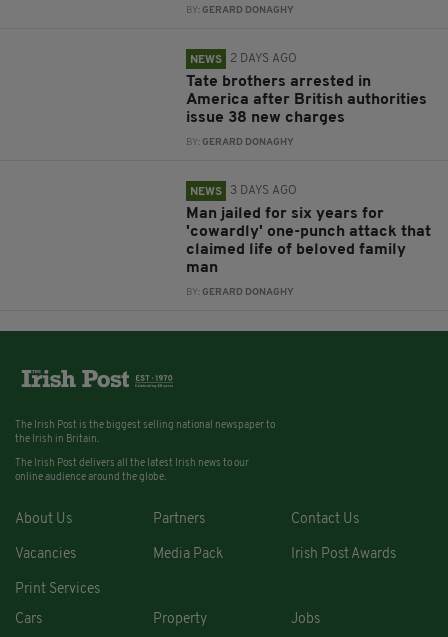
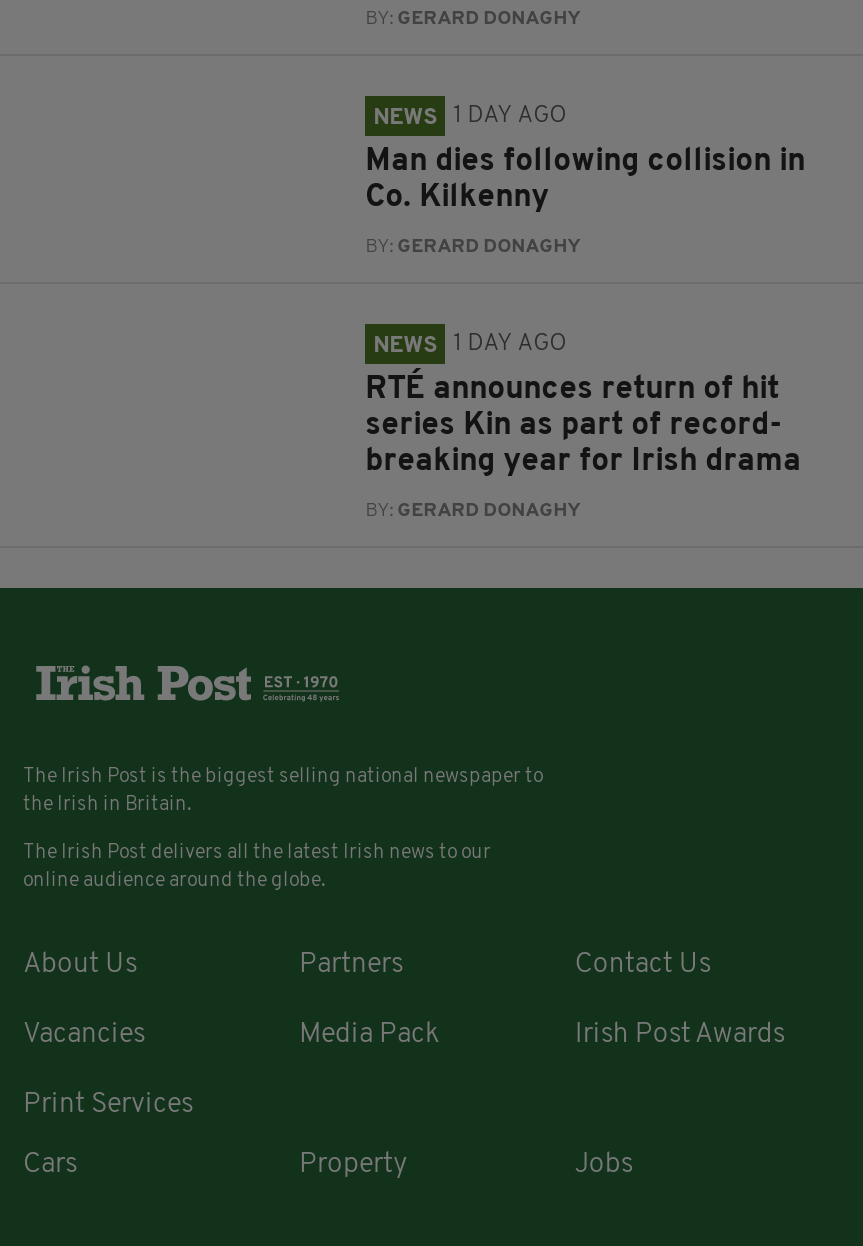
- NEWS 2 DAYS AGO
+ NEWS 1 DAY AGO

- Tate brothers arrested in
- America after British authorities
- issue 38 new charges
+ Man dies following collision in
+ Co. Kilkenny

- NEWS 3 DAYS AGO
+ NEWS 1 DAY AGO

- Man jailed for six years for
- 'cowardly' one-punch attack that
- claimed life of beloved family
- man
+ RTÉ announces return of hit
+ series Kin as part of record-
+ breaking year for Irish drama
